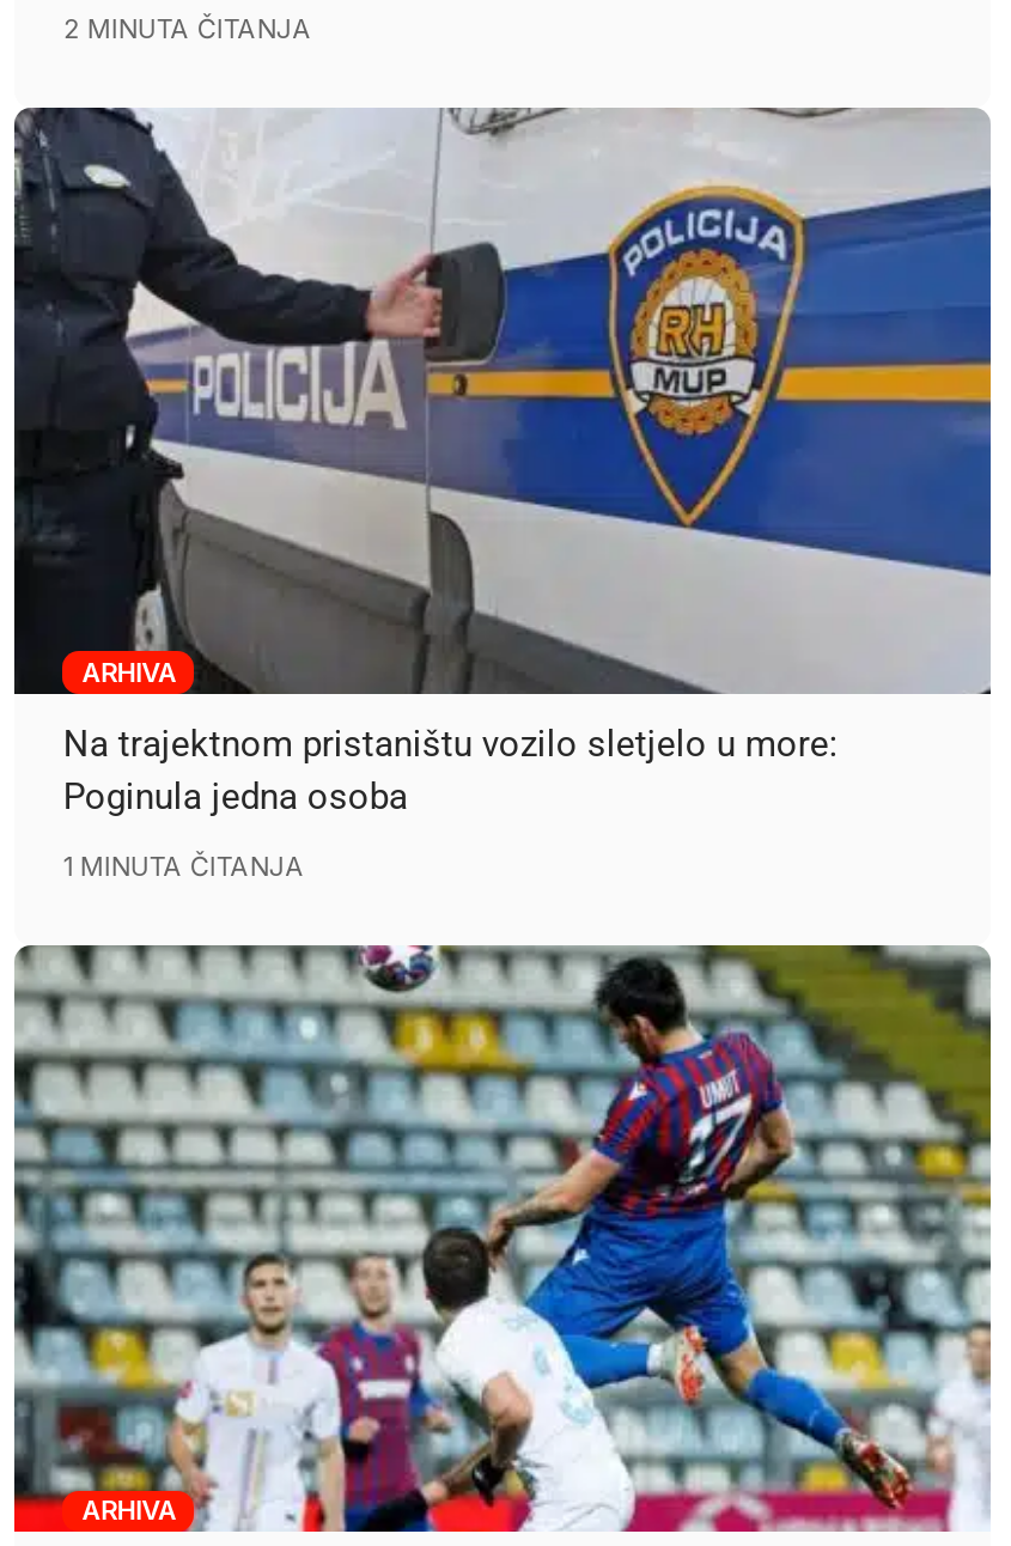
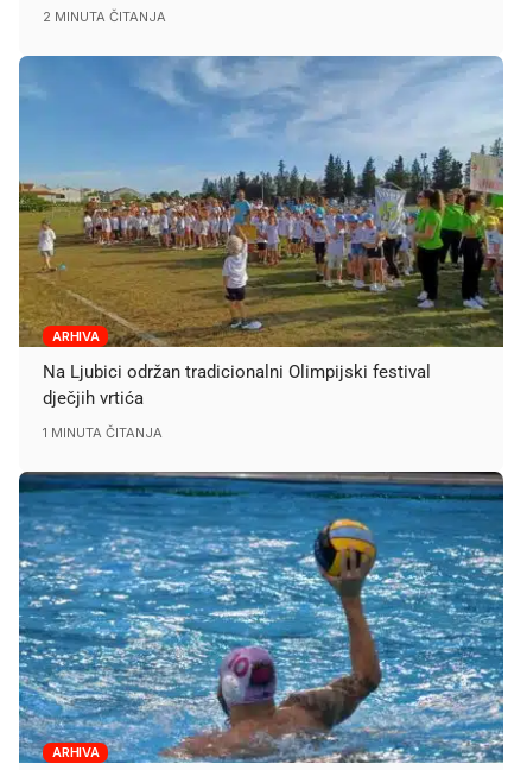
- [image]
- Na trajektnom pristaništu vozilo sletjelo u more:
- Poginula jedna osoba
+ [image]
+ Na Ljubici održan tradicionalni Olimpijski festival
+ dječjih vrtića

- [image]
+ [image]
